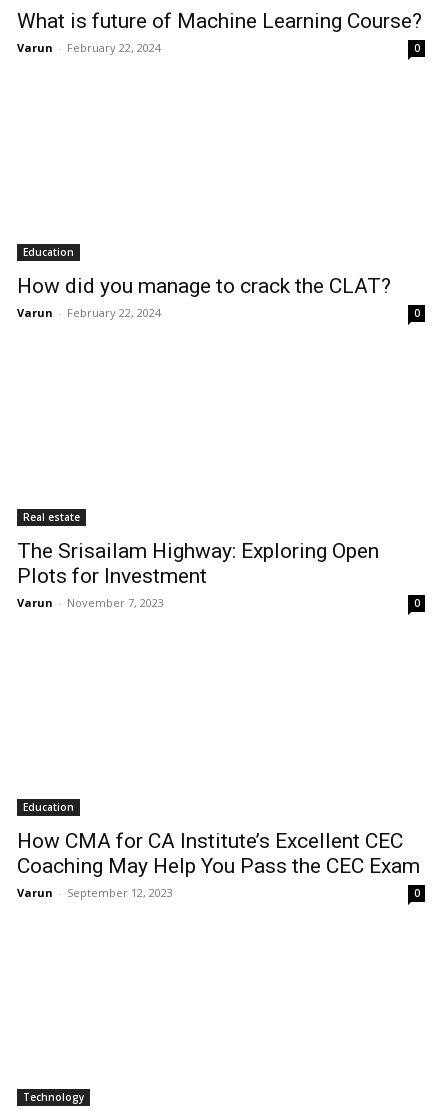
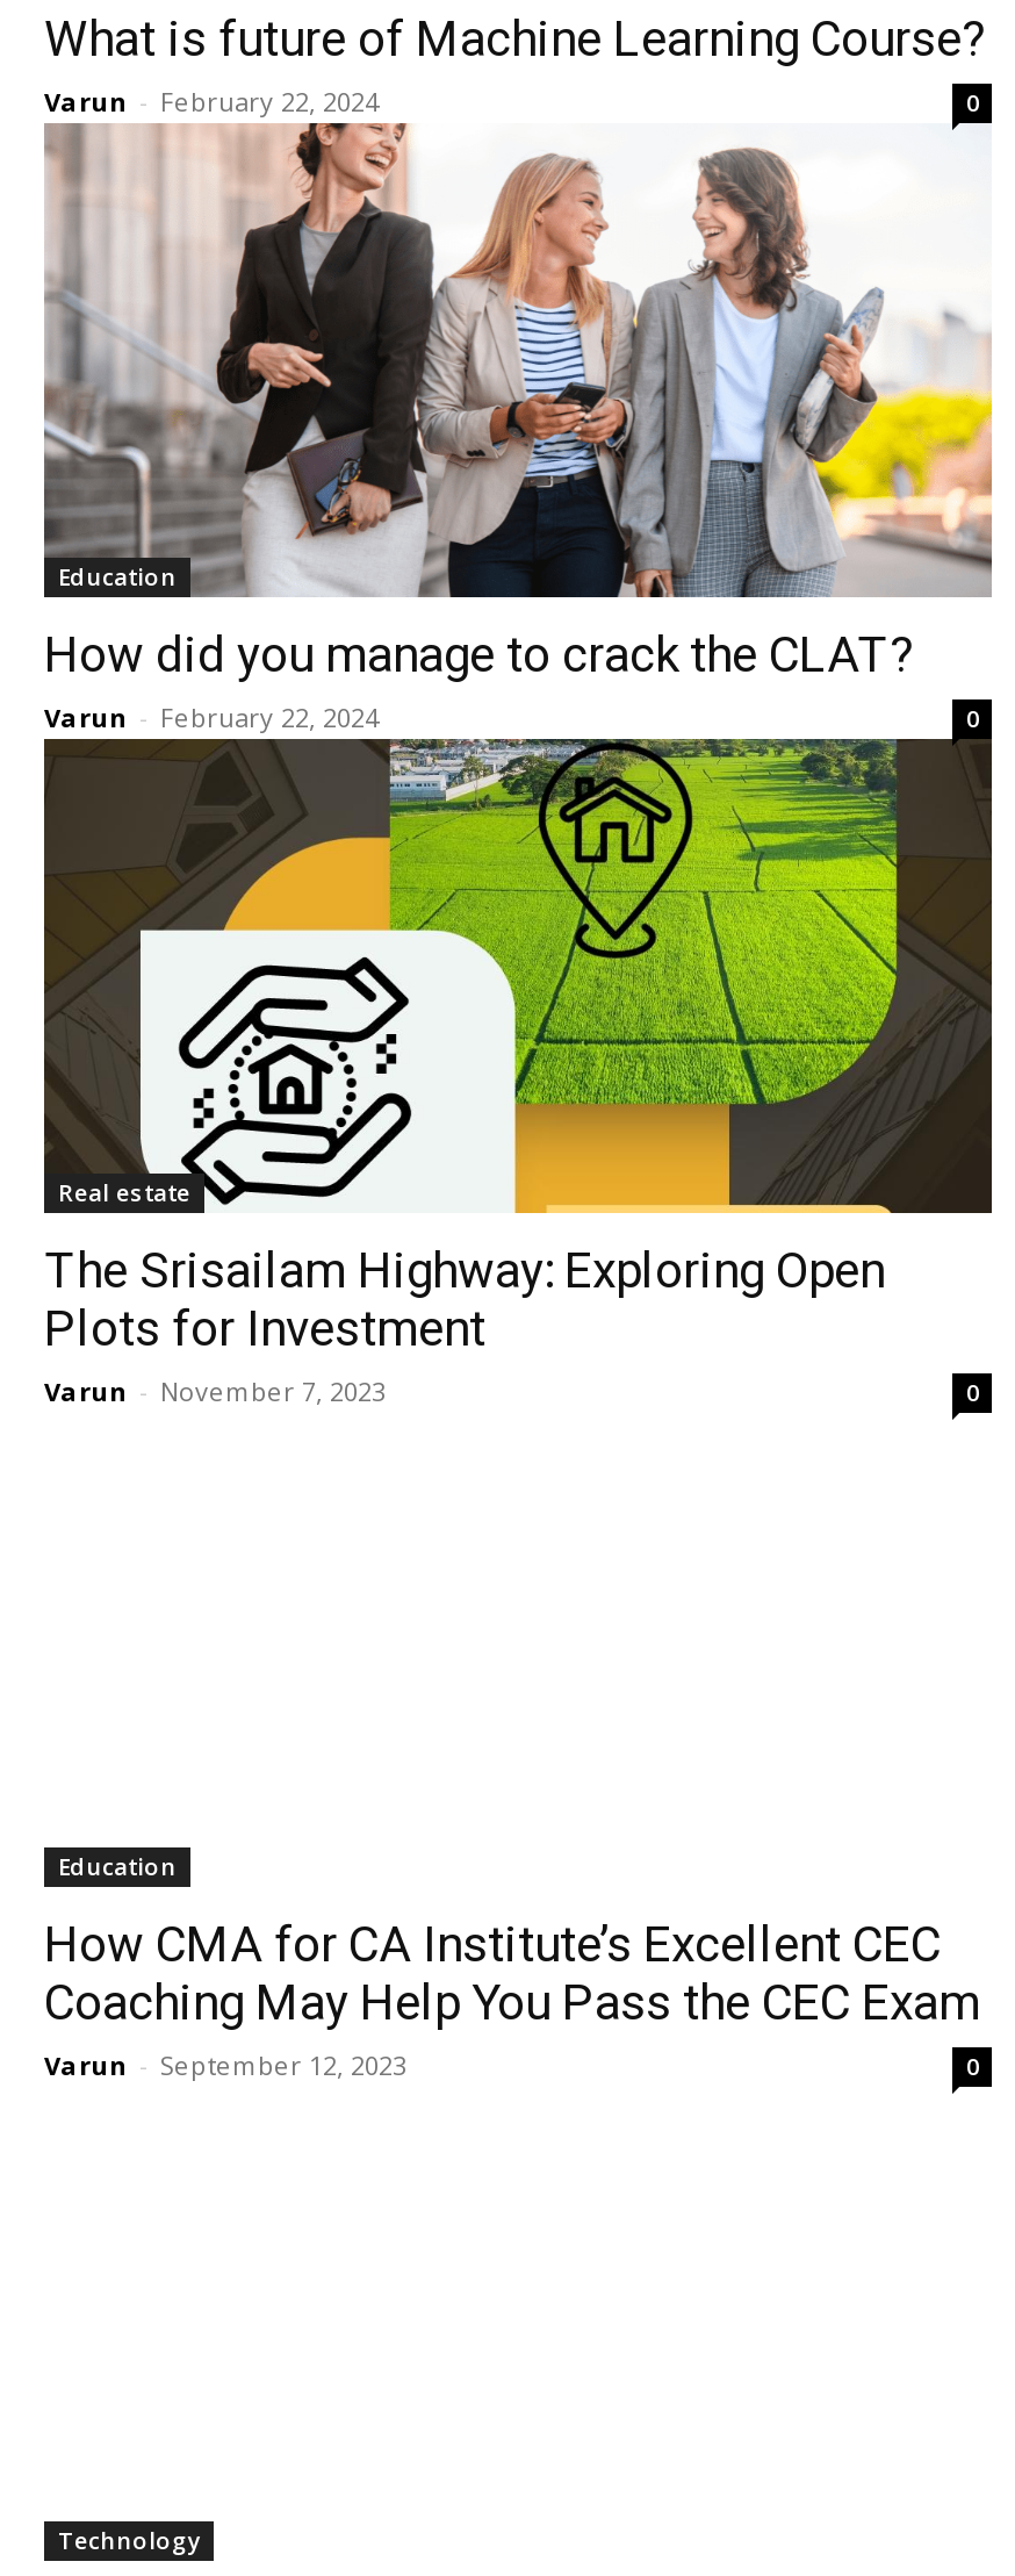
+ [image]

+ [image]
